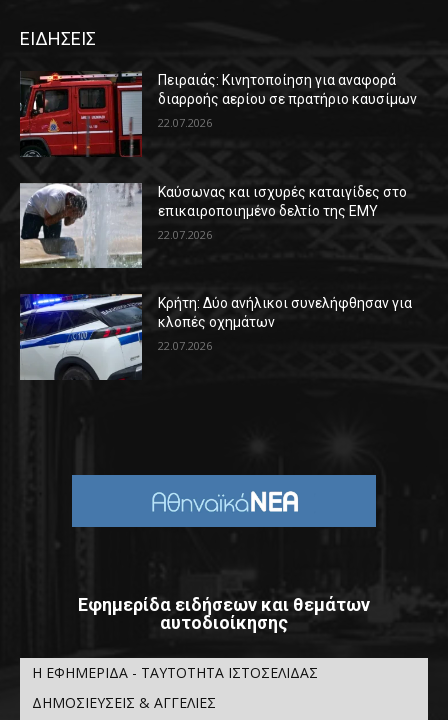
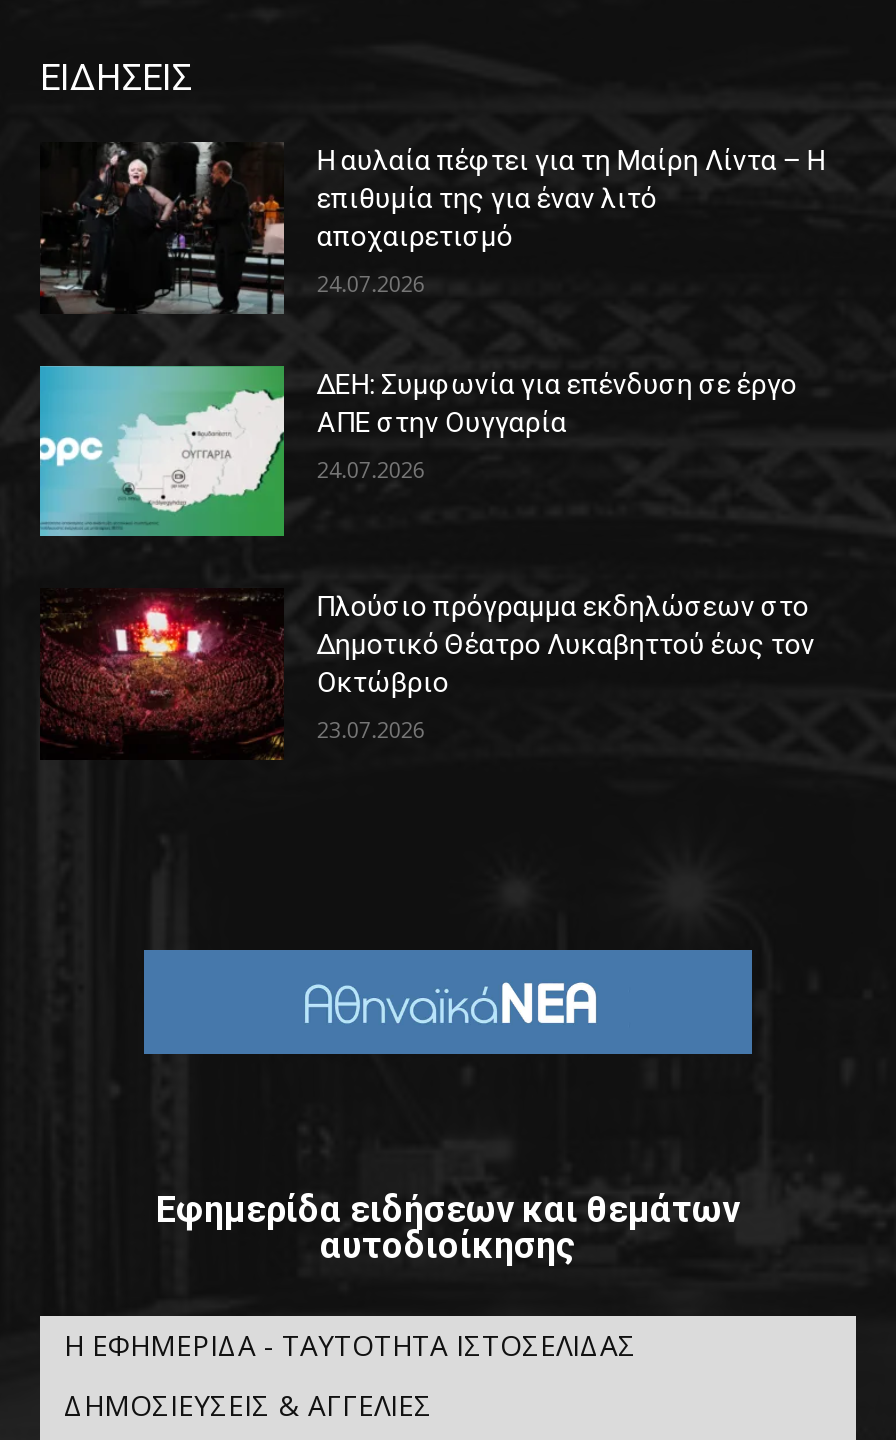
- [image]
- Πειραιάς: Κινητοποίηση για αναφορά
- διαρροής αερίου σε πρατήριο καυσίμων
+ [image]
+ Η αυλαία πέφτει για τη Μαίρη Λίντα – Η
+ επιθυμία της για έναν λιτό
+ αποχαιρετισμό

- 22.07.2026
+ 24.07.2026

- [image]
- Καύσωνας και ισχυρές καταιγίδες στο
- επικαιροποιημένο δελτίο της ΕΜΥ
+ [image]
+ ΔΕΗ: Συμφωνία για επένδυση σε έργο
+ ΑΠΕ στην Ουγγαρία

- 22.07.2026
+ 24.07.2026

- [image]
- Κρήτη: Δύο ανήλικοι συνελήφθησαν για
- κλοπές οχημάτων
+ [image]
+ Πλούσιο πρόγραμμα εκδηλώσεων στο
+ Δημοτικό Θέατρο Λυκαβηττού έως τον
+ Οκτώβριο

- 22.07.2026
+ 23.07.2026
